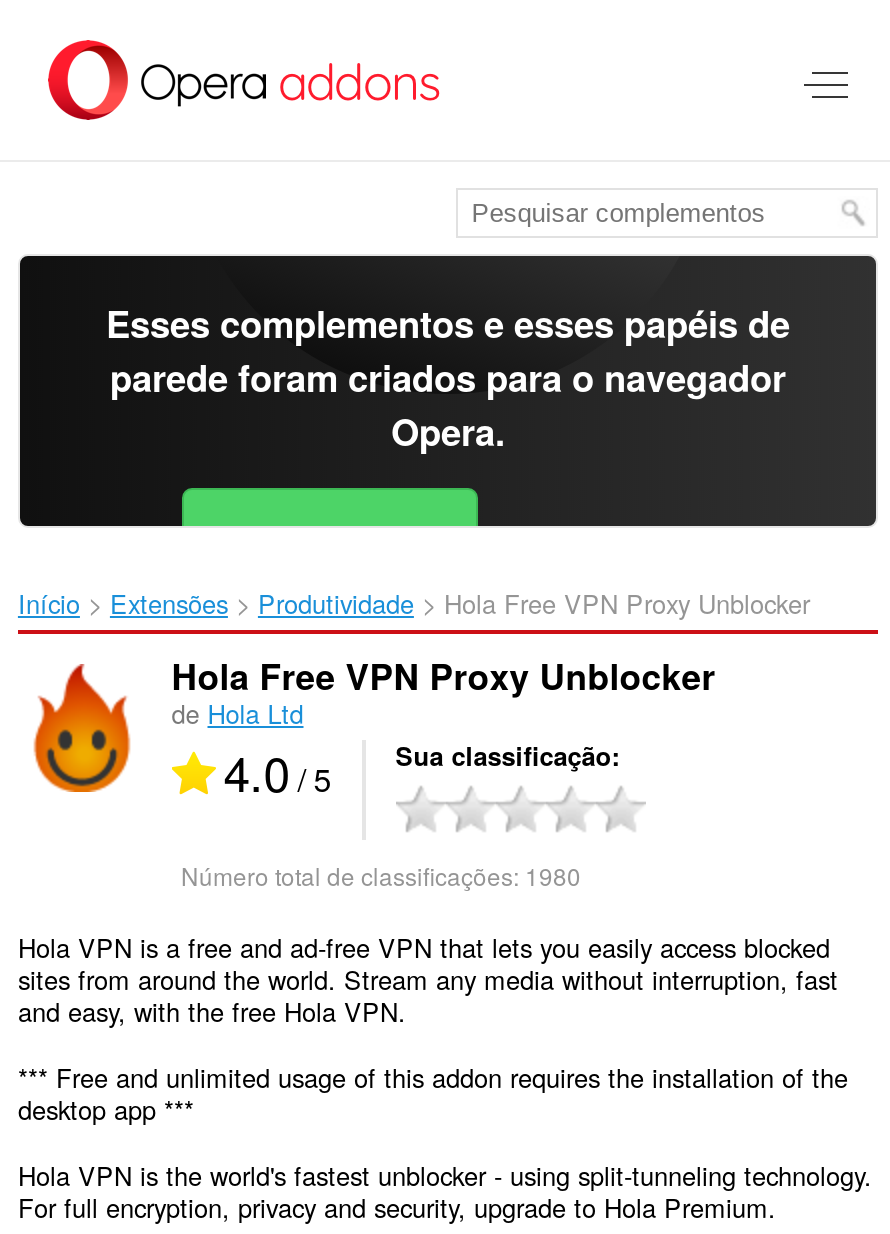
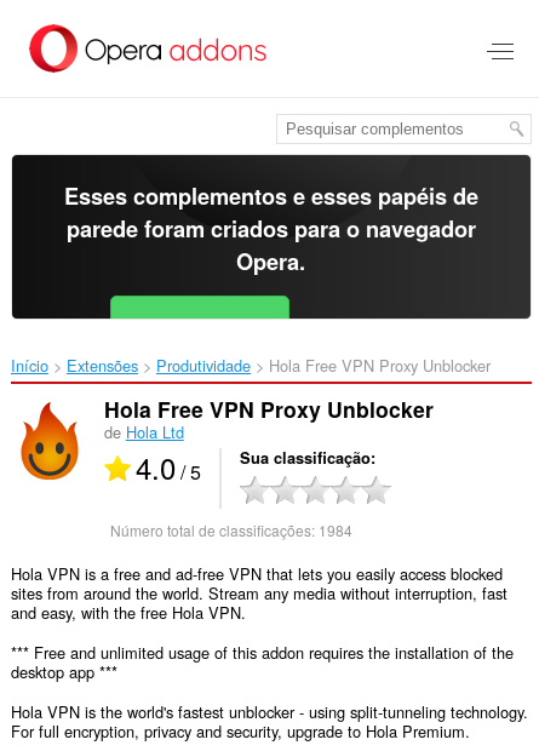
- Número total de classificações: 1980
+ Número total de classificações: 1984
